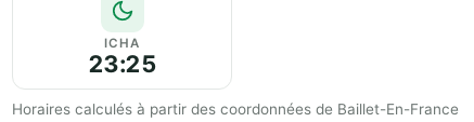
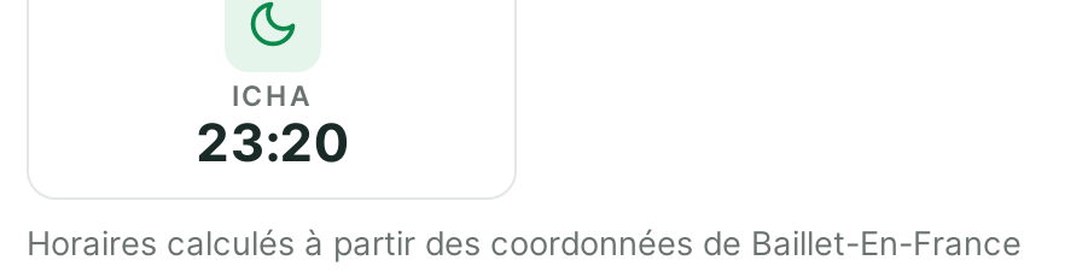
- 23:25
+ 23:20
